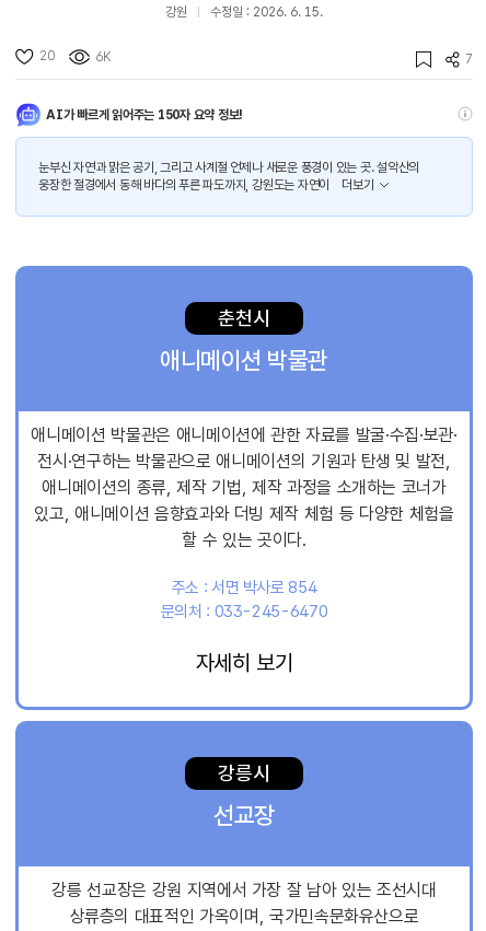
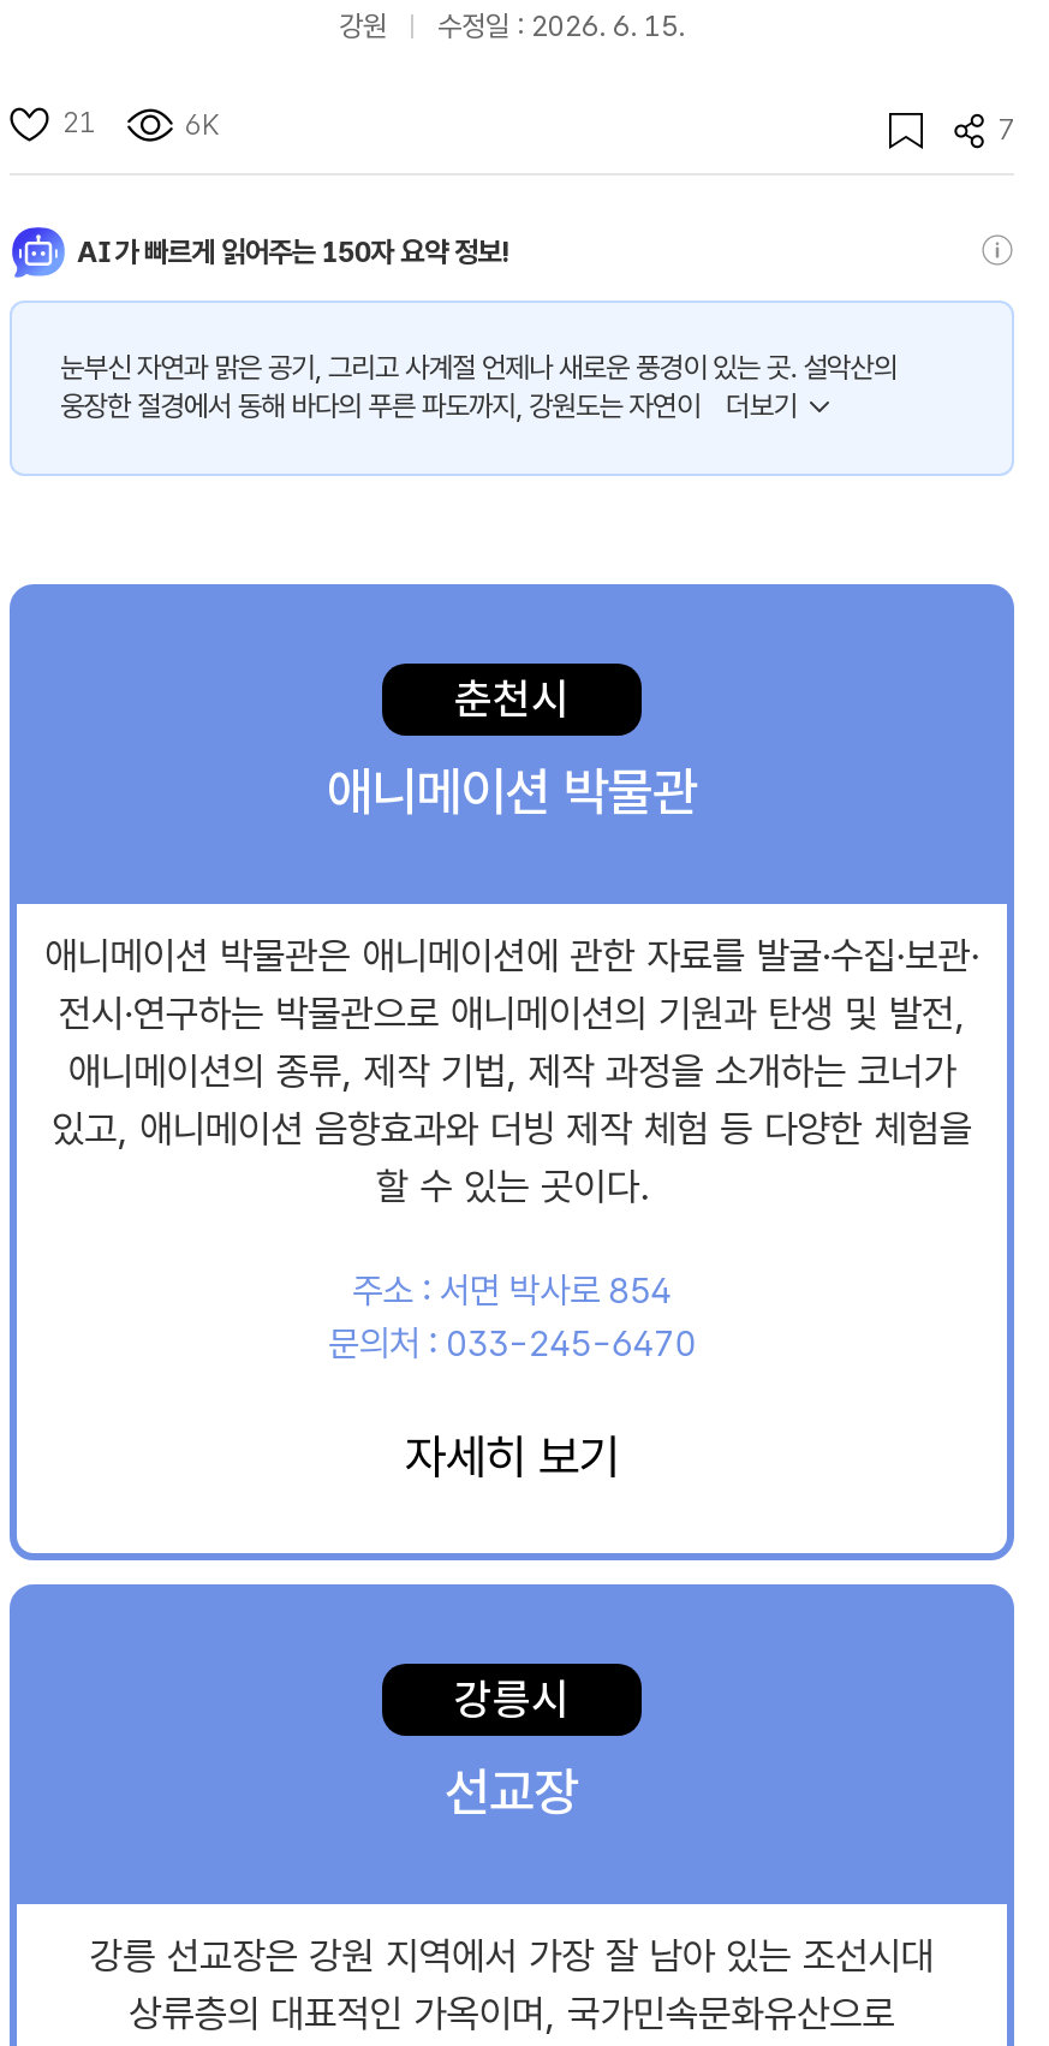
- 20
+ 21
